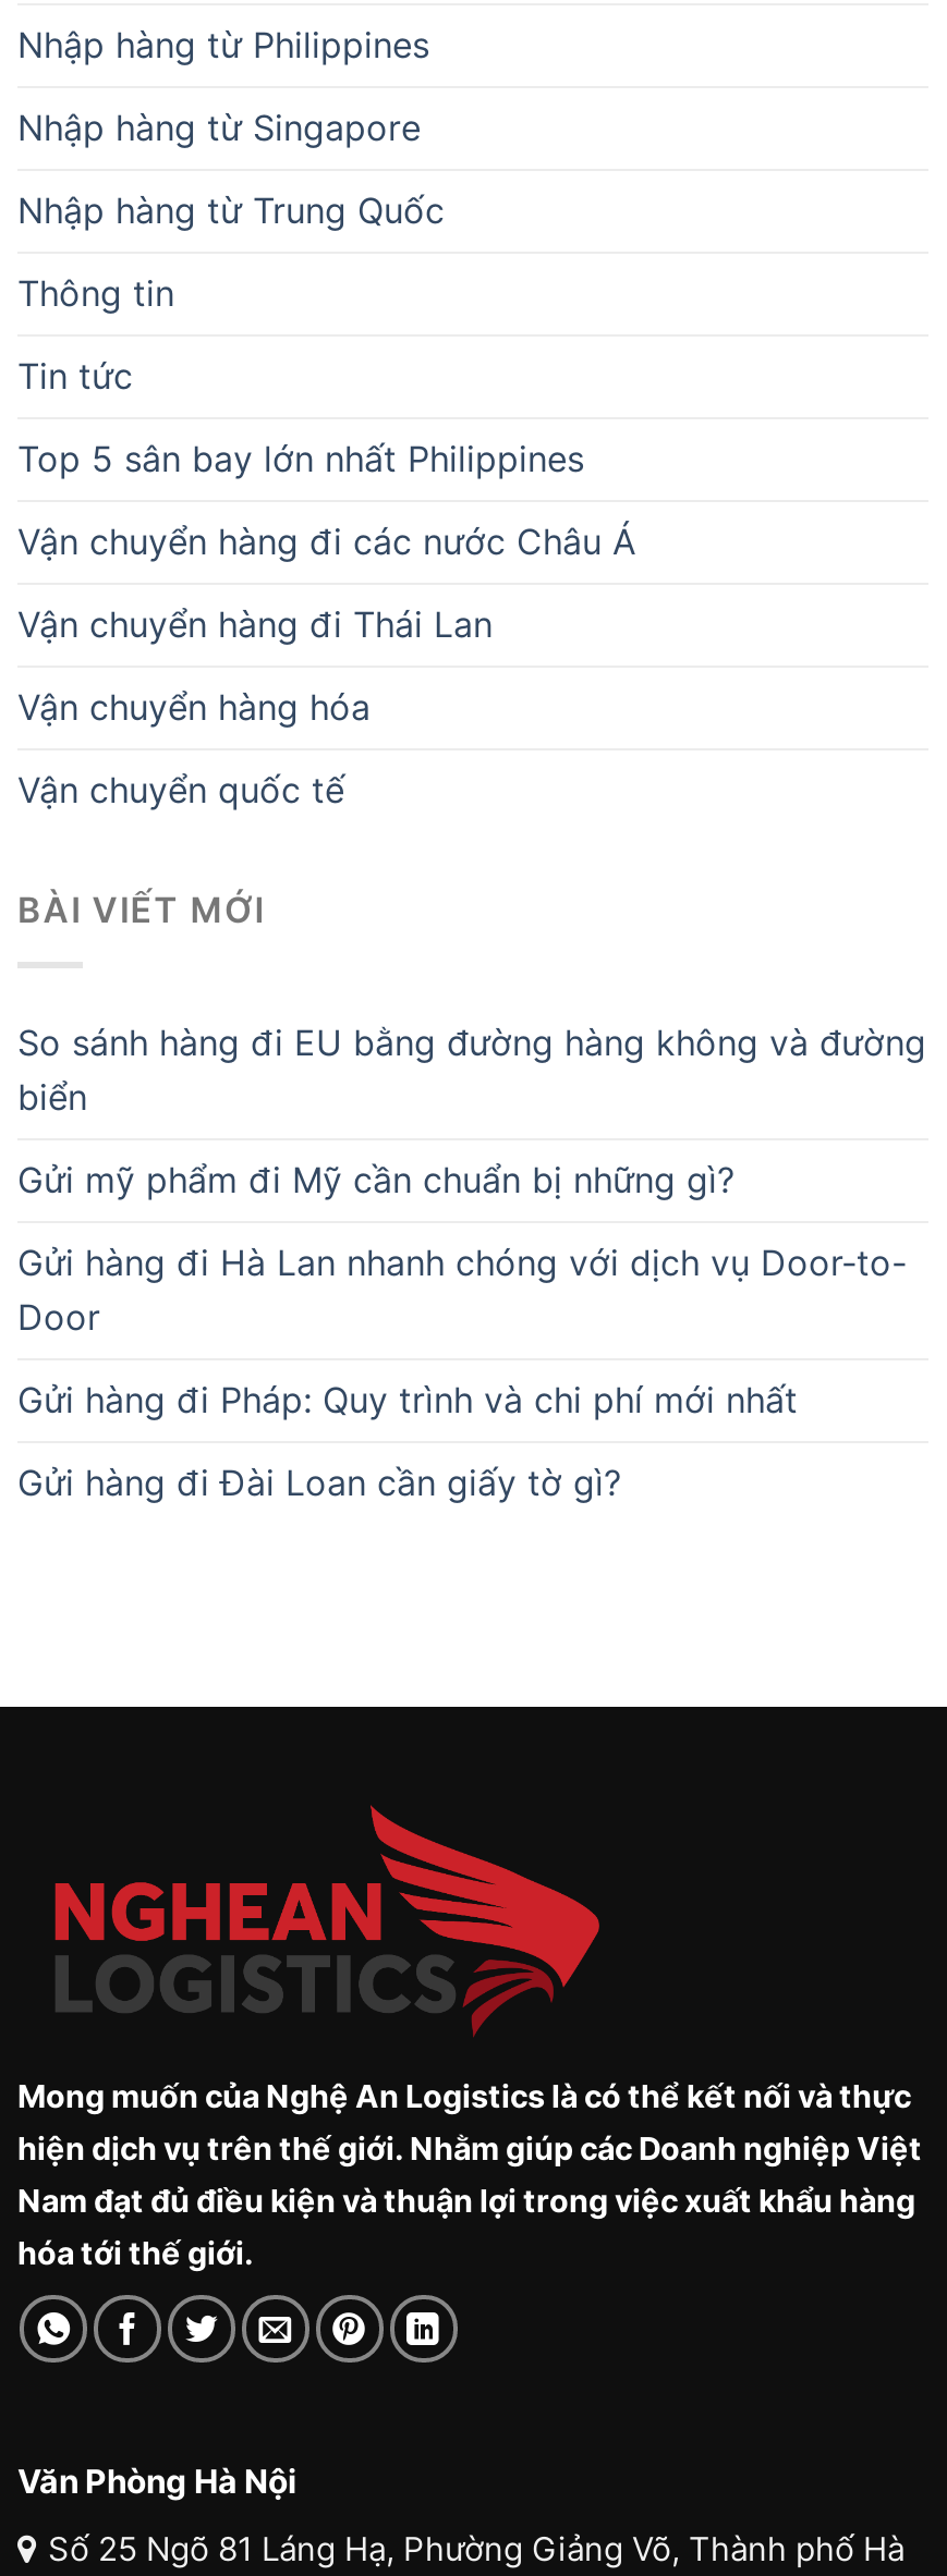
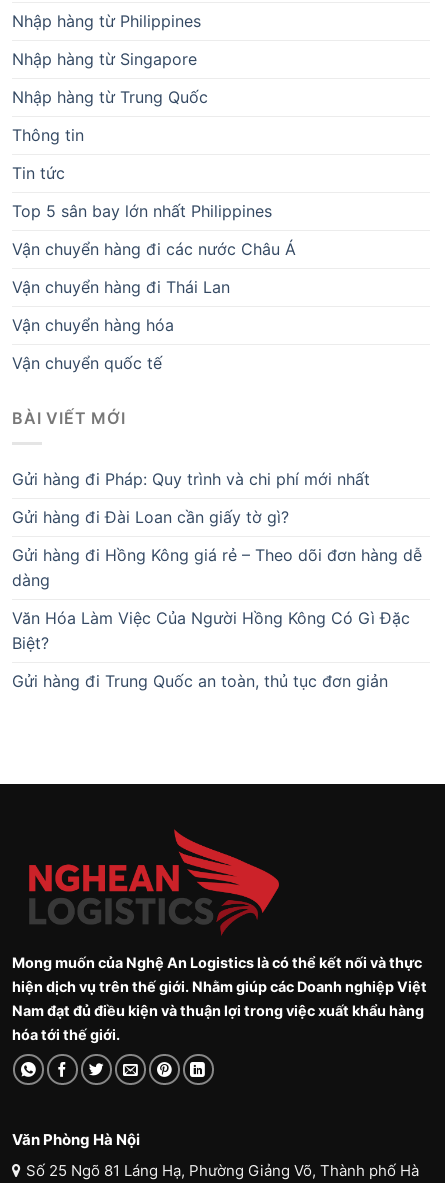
- So sánh hàng đi EU bằng đường hàng không và đường
- biển
- Gửi mỹ phẩm đi Mỹ cần chuẩn bị những gì?
- Gửi hàng đi Hà Lan nhanh chóng với dịch vụ Door-to-
- Door

moved up: Gửi hàng đi Pháp: Quy trình và chi phí mới nhất | Gửi hàng đi Đài Loan cần giấy tờ gì?

+ Gửi hàng đi Hồng Kông giá rẻ – Theo dõi đơn hàng dễ
+ dàng
+ Văn Hóa Làm Việc Của Người Hồng Kông Có Gì Đặc
+ Biệt?
+ Gửi hàng đi Trung Quốc an toàn, thủ tục đơn giản
